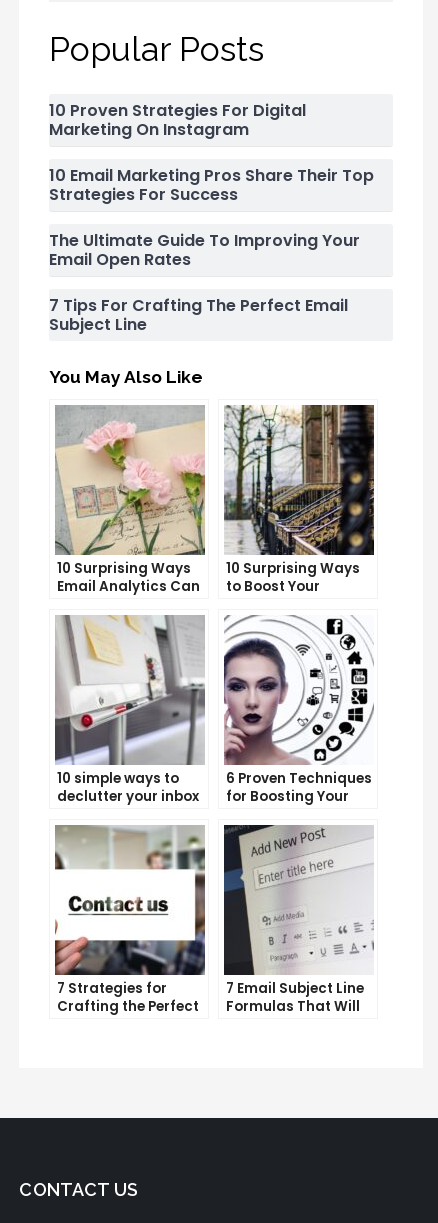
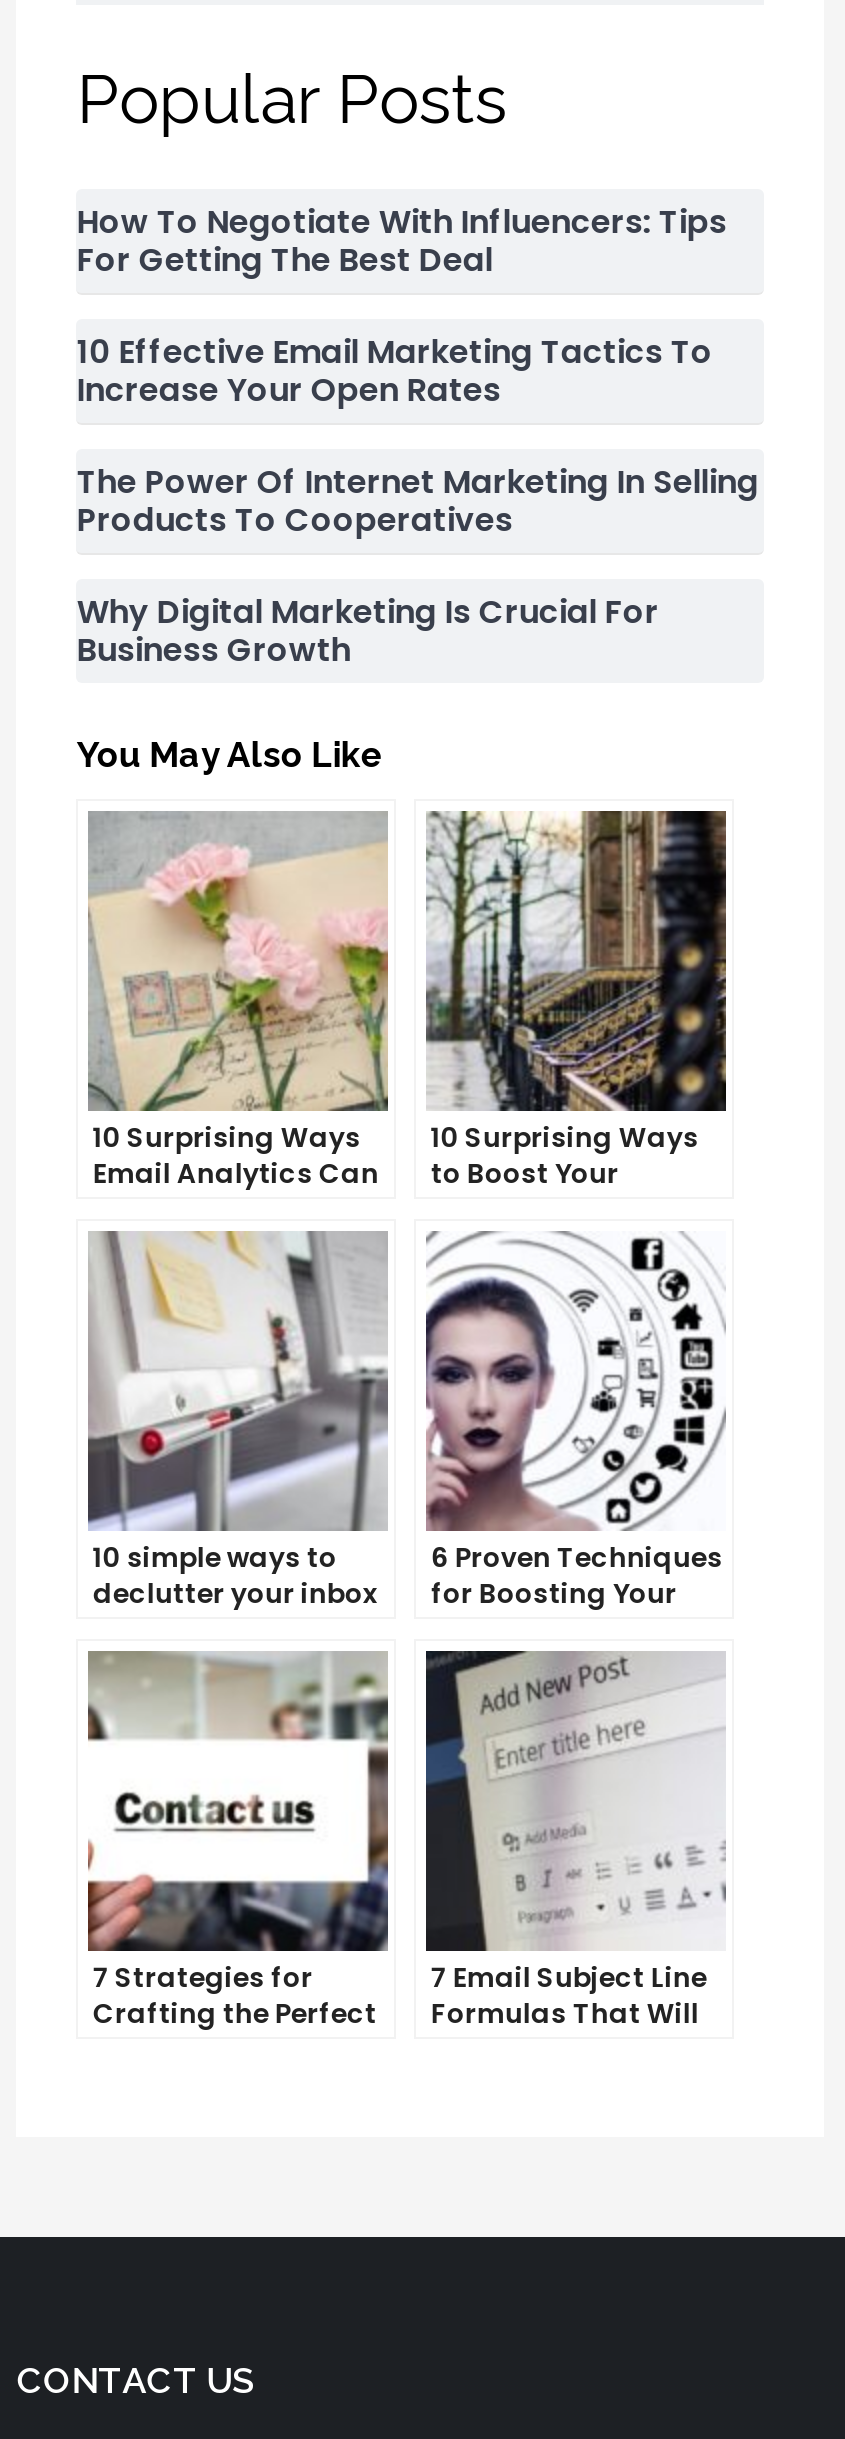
- 10 Proven Strategies For Digital
- Marketing On Instagram
+ How To Negotiate With Influencers: Tips
+ For Getting The Best Deal

- 10 Email Marketing Pros Share Their Top
- Strategies For Success
+ 10 Effective Email Marketing Tactics To
+ Increase Your Open Rates

- The Ultimate Guide To Improving Your
- Email Open Rates
+ The Power Of Internet Marketing In Selling
+ Products To Cooperatives

- 7 Tips For Crafting The Perfect Email
- Subject Line
+ Why Digital Marketing Is Crucial For
+ Business Growth
